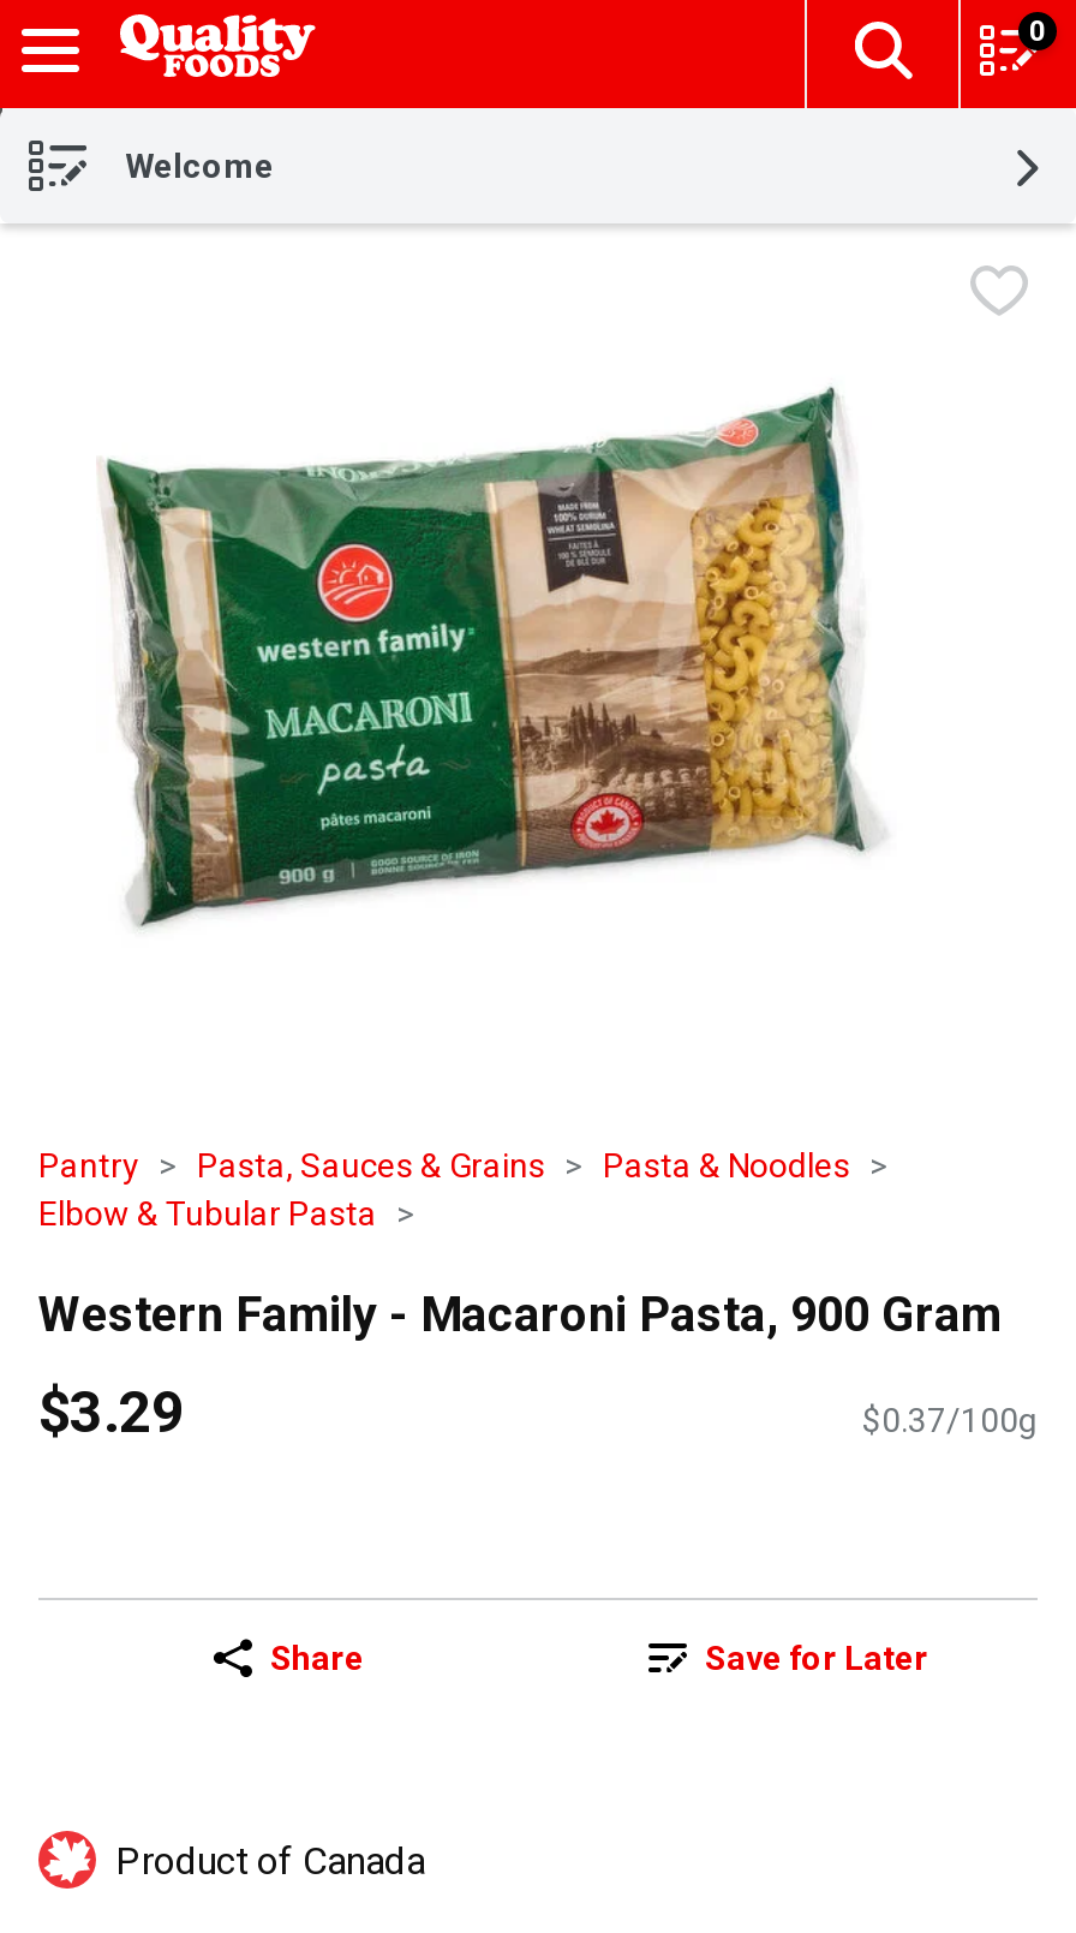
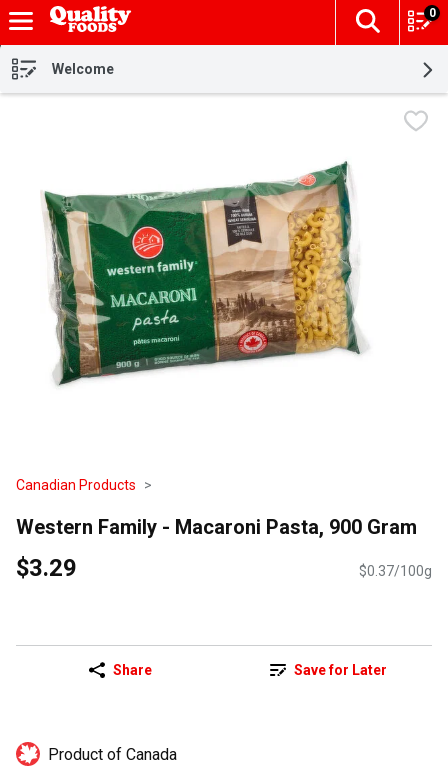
- Pantry
- Pasta, Sauces & Grains
- Pasta & Noodles
- Elbow & Tubular Pasta
+ Canadian Products
